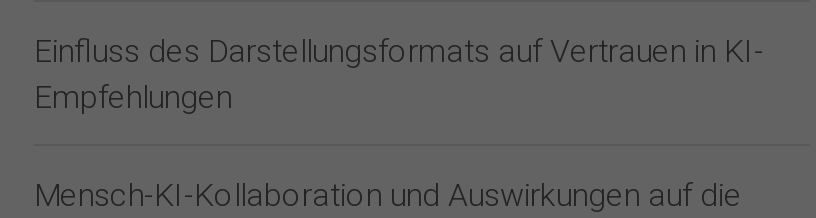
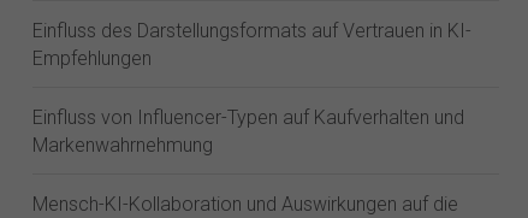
+ Einfluss von Influencer-Typen auf Kaufverhalten und
+ Markenwahrnehmung
